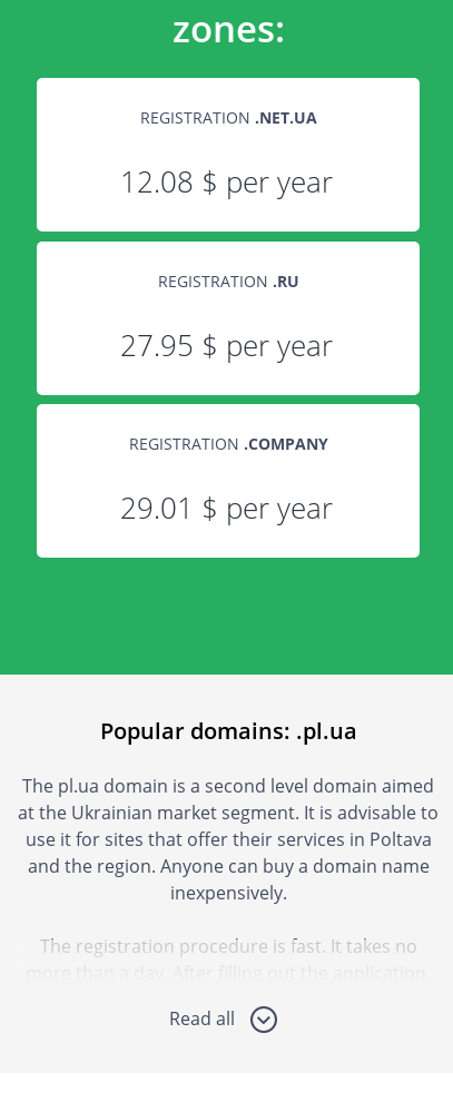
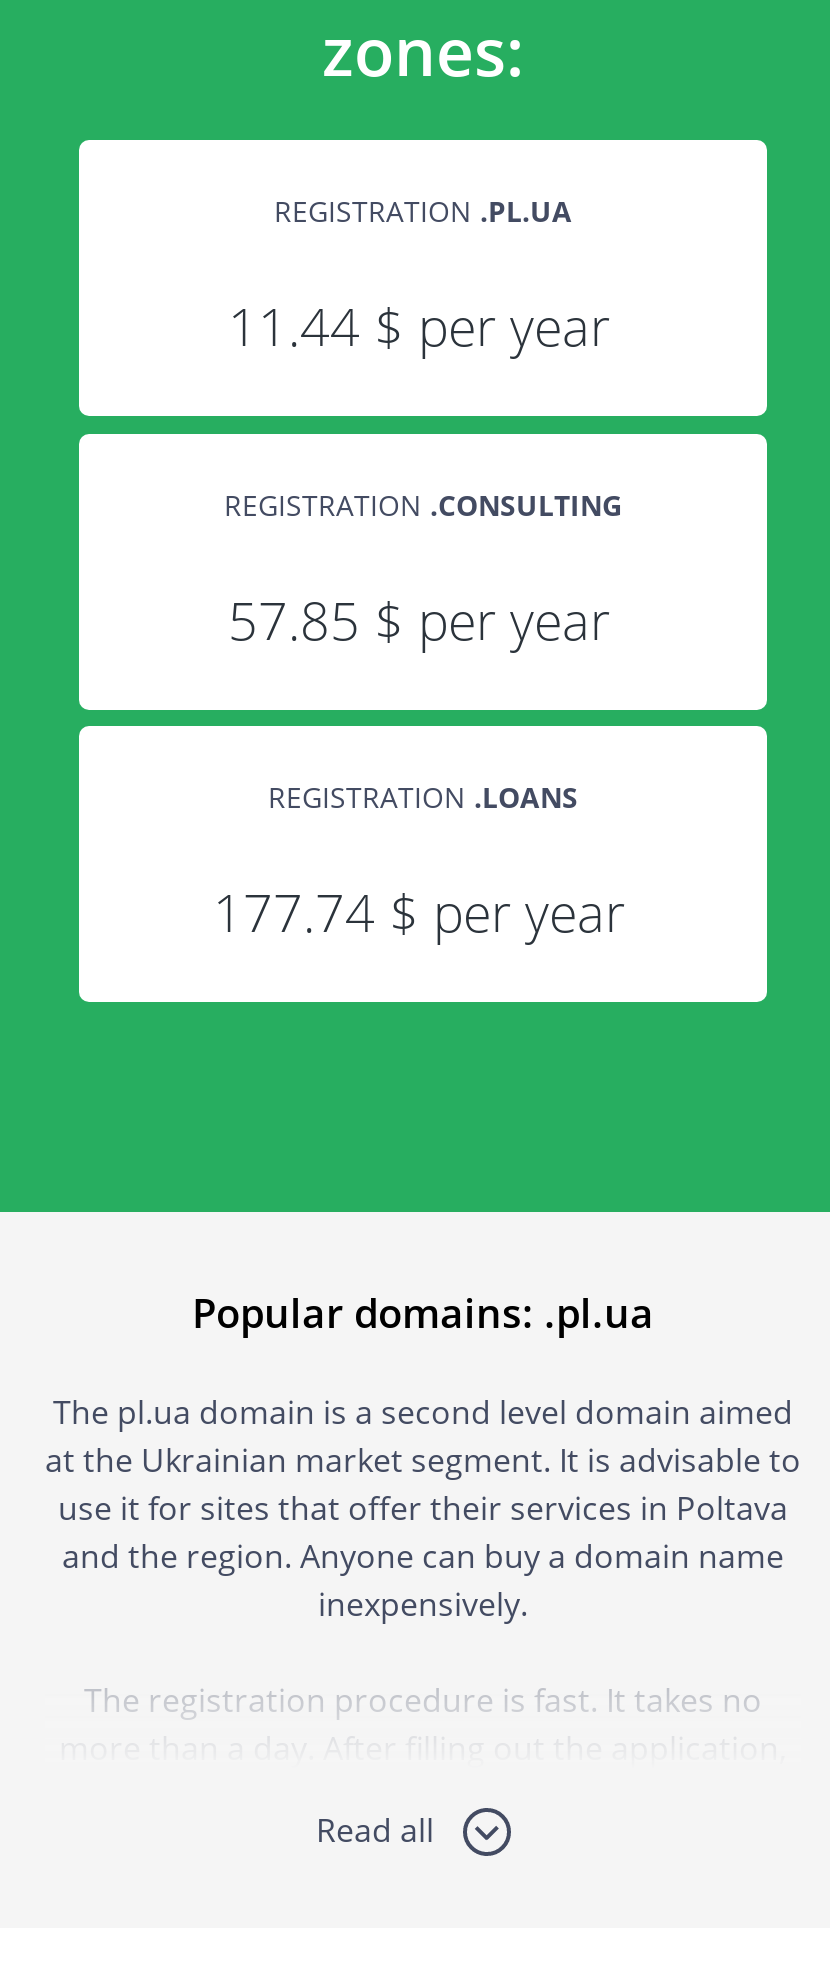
- REGISTRATION. NET.UA
+ REGISTRATION. PL.UA

- 12.08 $ per year
+ 11.44 $ per year

- REGISTRATION. RU
+ REGISTRATION. CONSULTING

- 27.95 $ per year
+ 57.85 $ per year

- REGISTRATION. COMPANY
+ REGISTRATION. LOANS

- 29.01 $ per year
+ 177.74 $ per year
